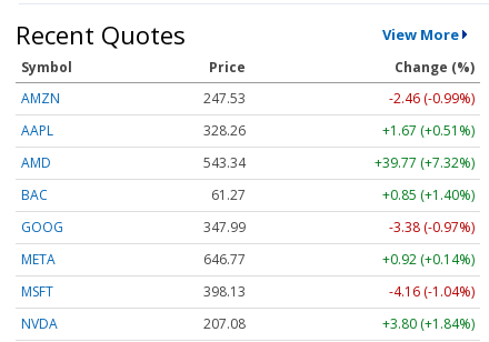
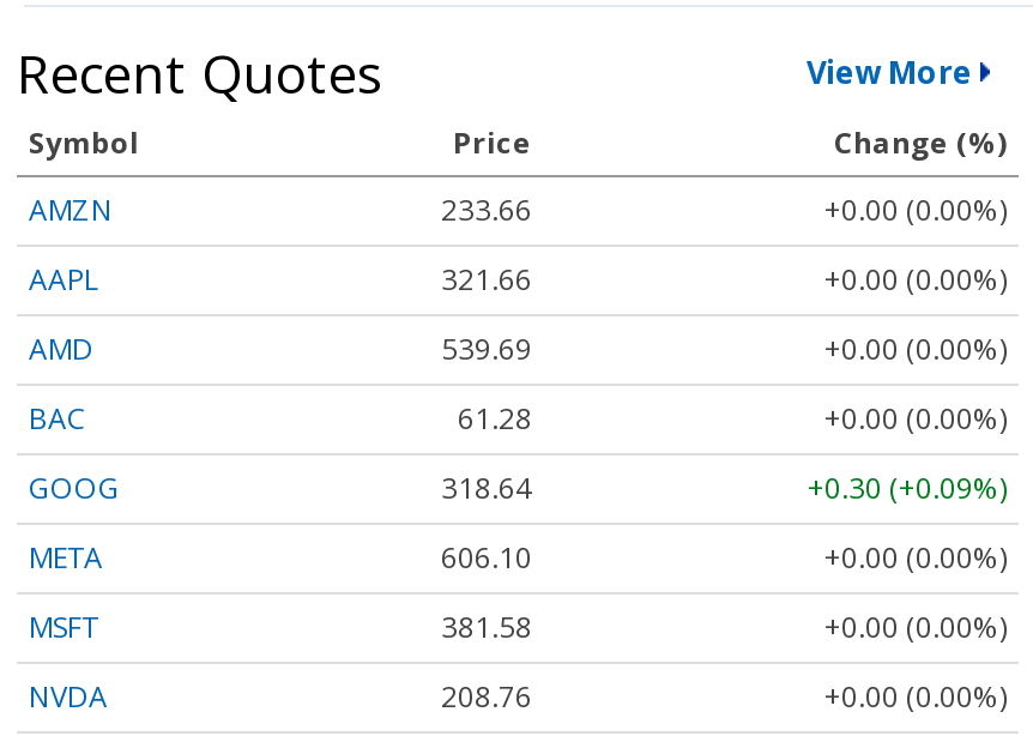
- 247.53
+ 233.66

- -2.46 (-0.99%)
+ +0.00 (0.00%)

- 328.26
+ 321.66

- +1.67 (+0.51%)
+ +0.00 (0.00%)

- 543.34
+ 539.69

- +39.77 (+7.32%)
+ +0.00 (0.00%)

- 61.27
+ 61.28

- +0.85 (+1.40%)
+ +0.00 (0.00%)

- 347.99
+ 318.64

- -3.38 (-0.97%)
+ +0.30 (+0.09%)

- 646.77
+ 606.10

- +0.92 (+0.14%)
+ +0.00 (0.00%)

- 398.13
+ 381.58

- -4.16 (-1.04%)
+ +0.00 (0.00%)

- 207.08
+ 208.76

- +3.80 (+1.84%)
+ +0.00 (0.00%)
